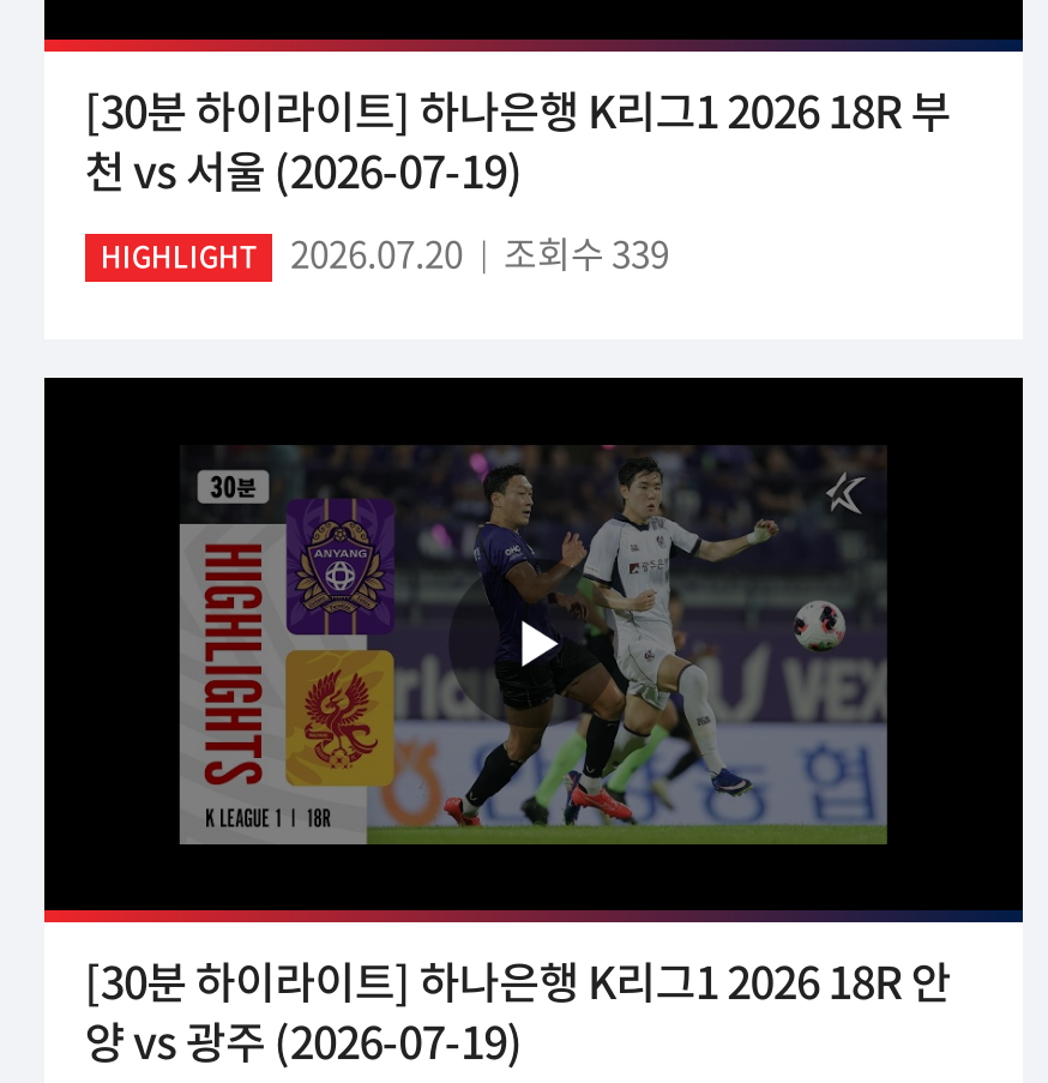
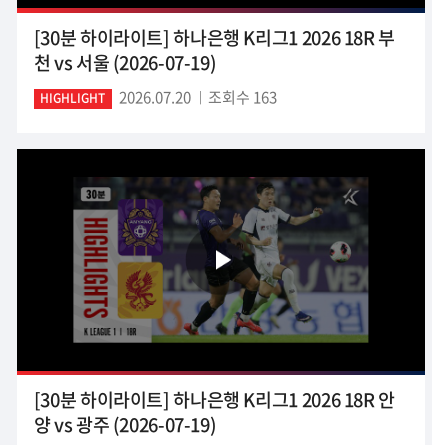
- HIGHLIGHT 2026.07.20 조회수 339
+ HIGHLIGHT 2026.07.20 조회수 163
